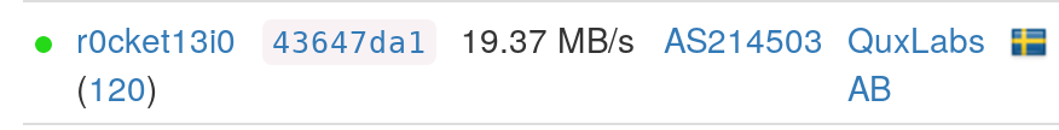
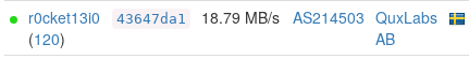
- 19.37 MB/s AS214503 QuxLabs
+ 18.79 MB/s AS214503 QuxLabs
